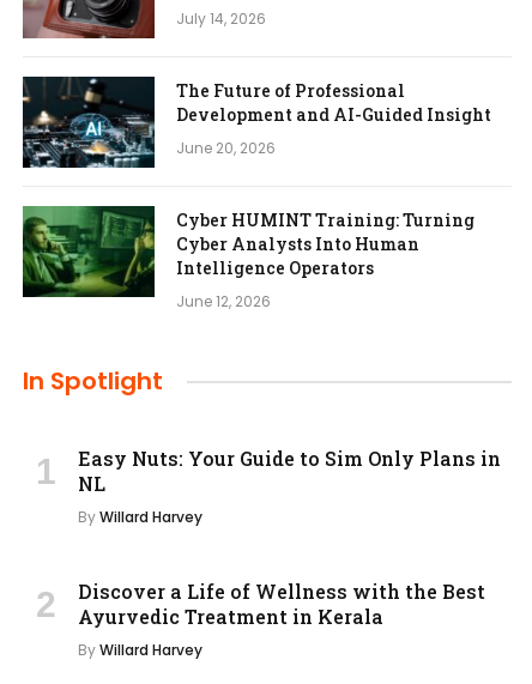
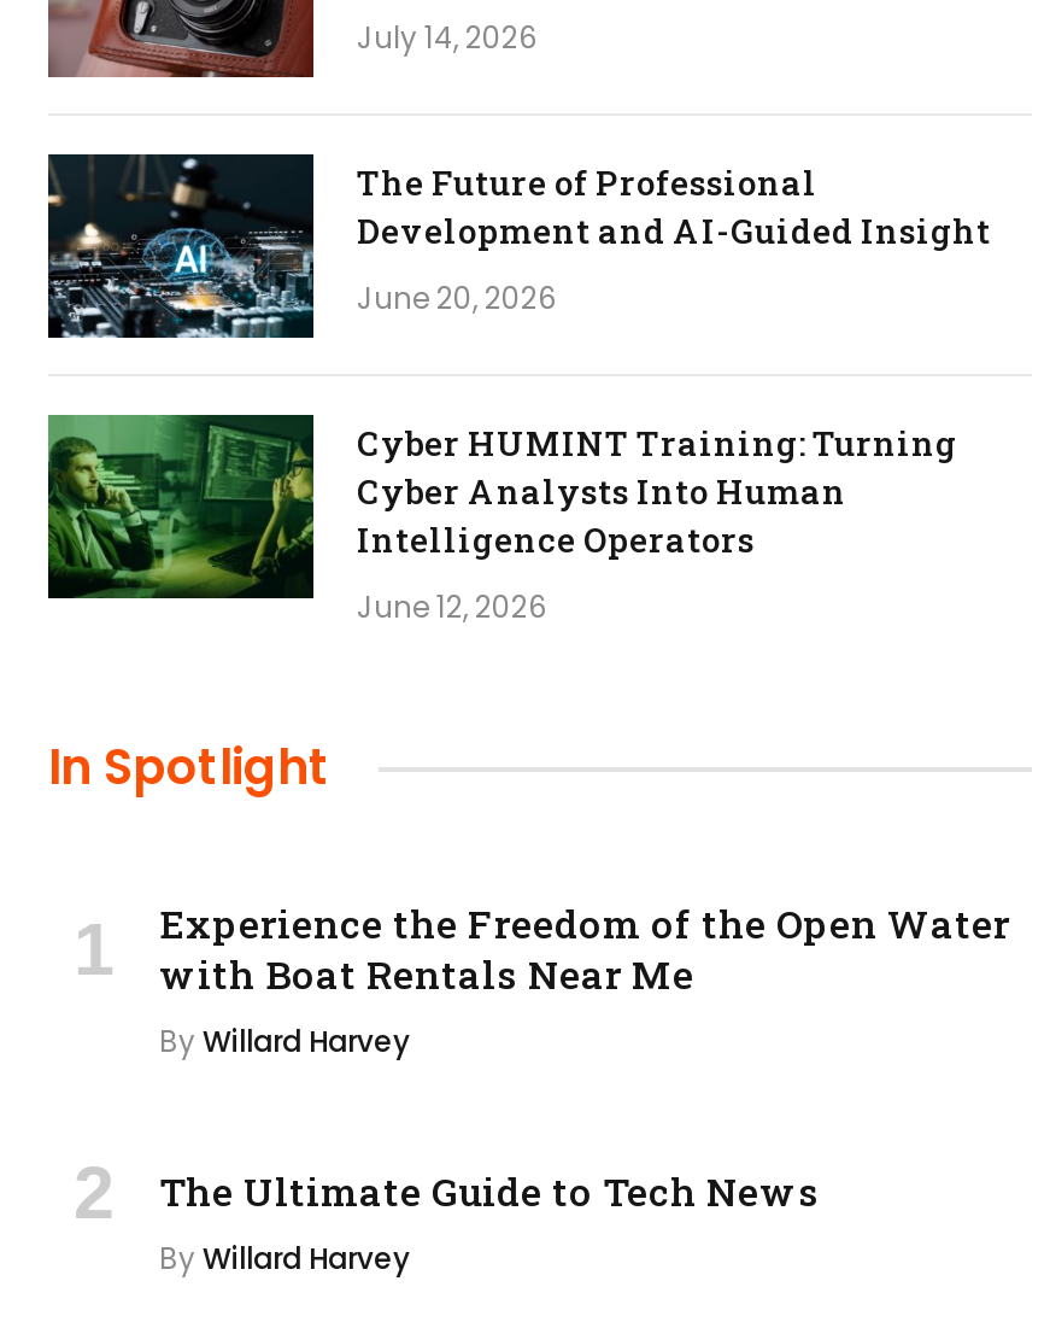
- Easy Nuts: Your Guide to Sim Only Plans in
- NL
+ Experience the Freedom of the Open Water
+ with Boat Rentals Near Me

- Discover a Life of Wellness with the Best
- Ayurvedic Treatment in Kerala
+ The Ultimate Guide to Tech News
